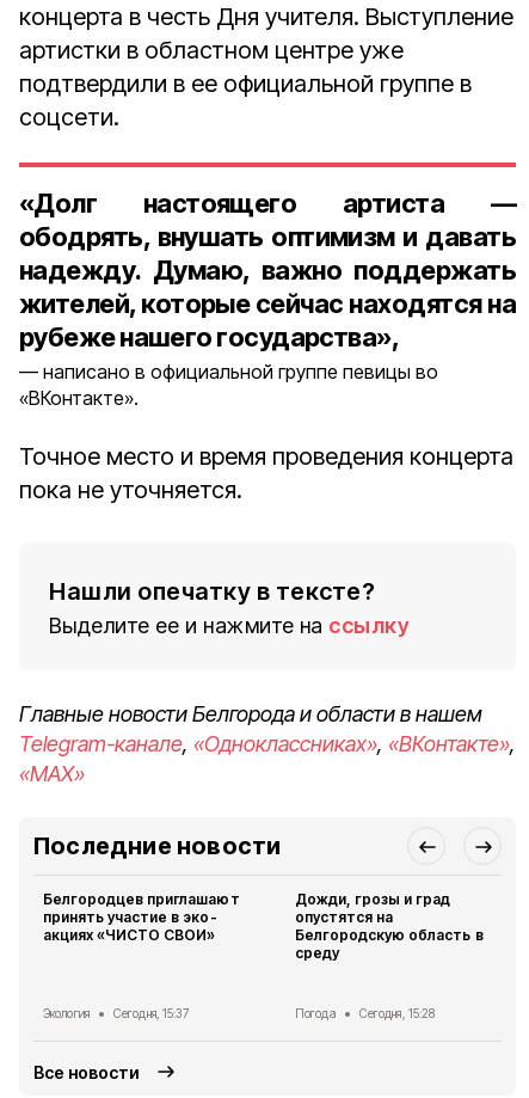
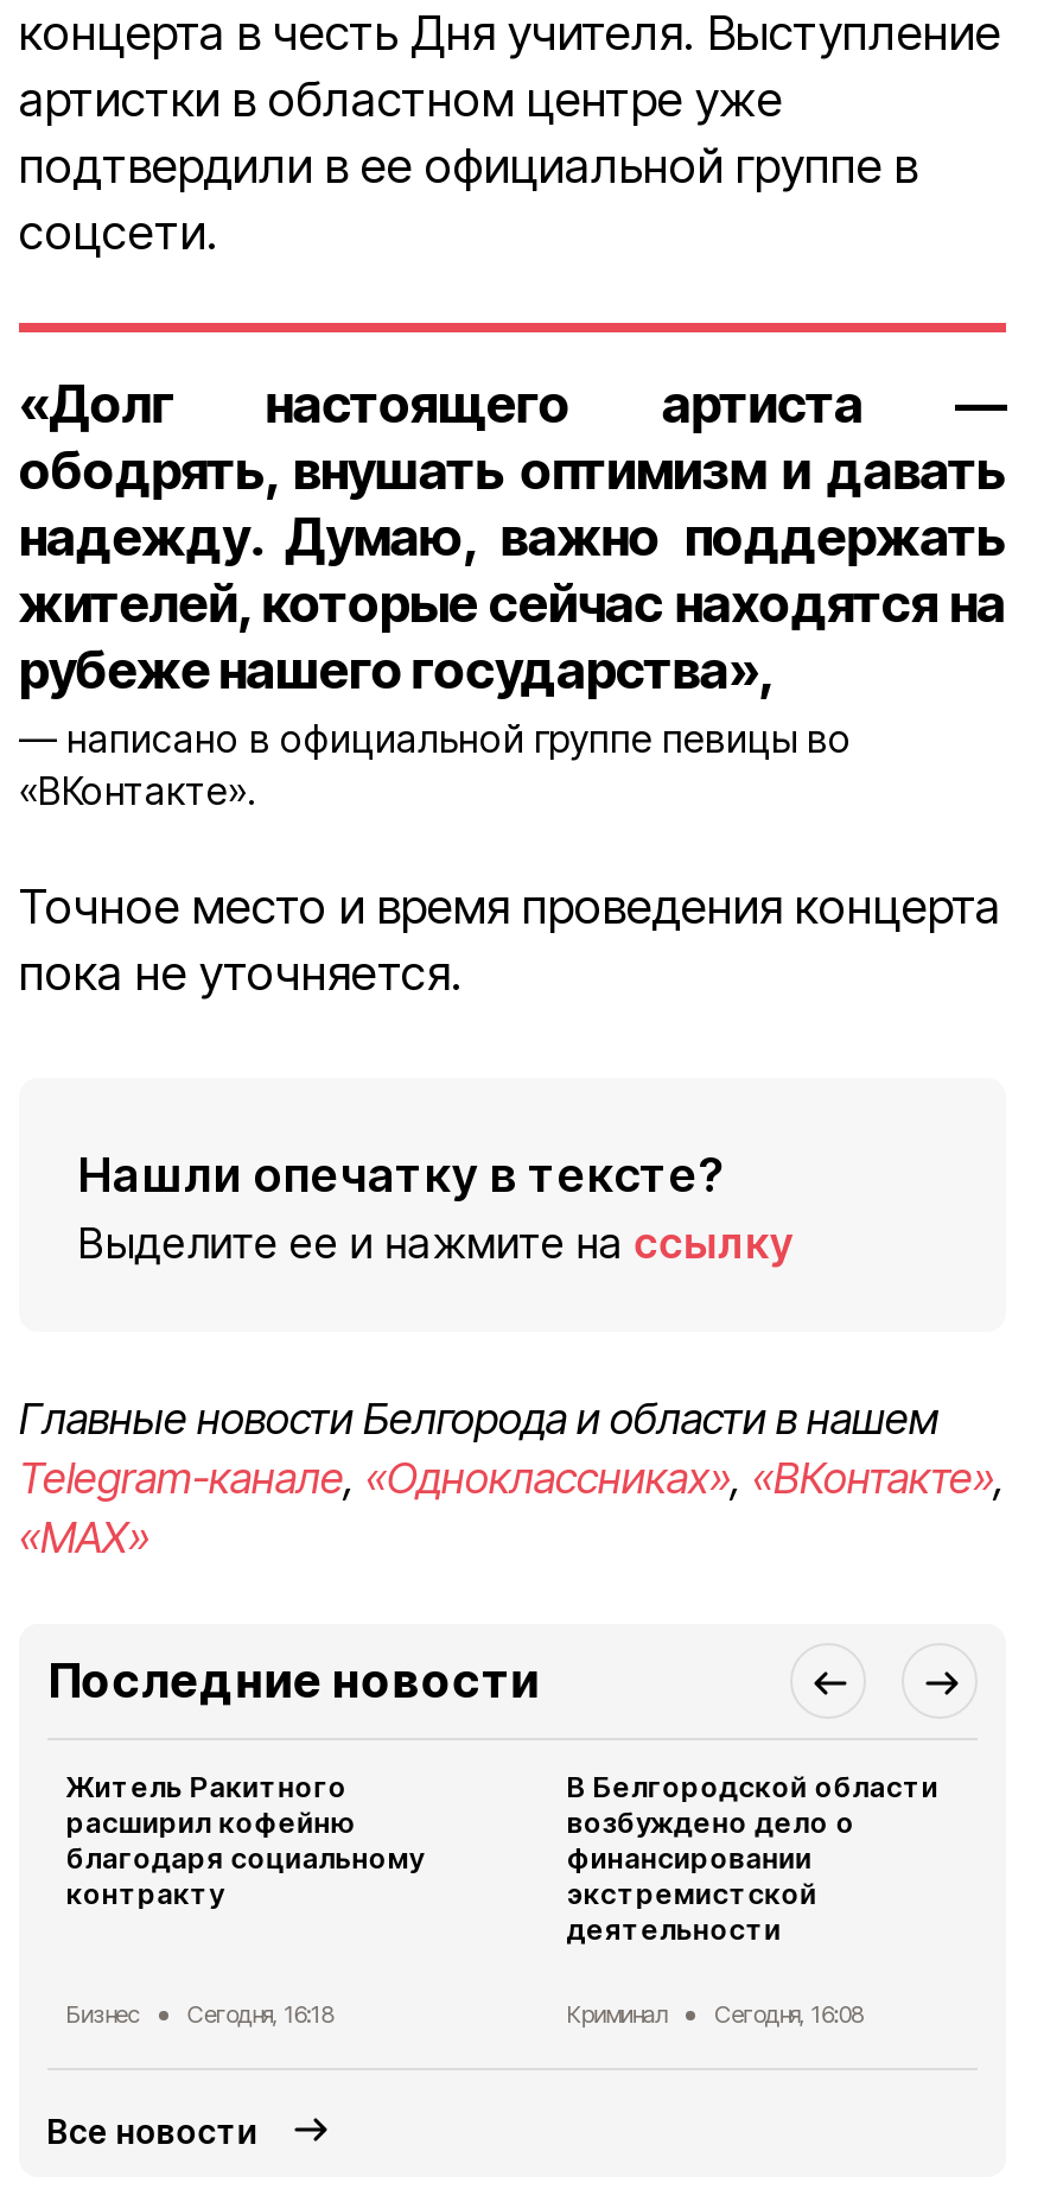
- Белгородцев приглашают
- принять участие в эко-
- акциях «ЧИСТО СВОИ»
+ Житель Ракитного
+ расширил кофейню
+ благодаря социальному
+ контракту

- Дожди, грозы и град
- опустятся на
- Белгородскую область в
- среду
+ В Белгородской области
+ возбуждено дело о
+ финансировании
+ экстремистской
+ деятельности

- Экология
- Сегодня, 15:37
+ Бизнес
+ Сегодня, 16:18

- Погода
- Сегодня, 15:28
+ Криминал
+ Сегодня, 16:08
